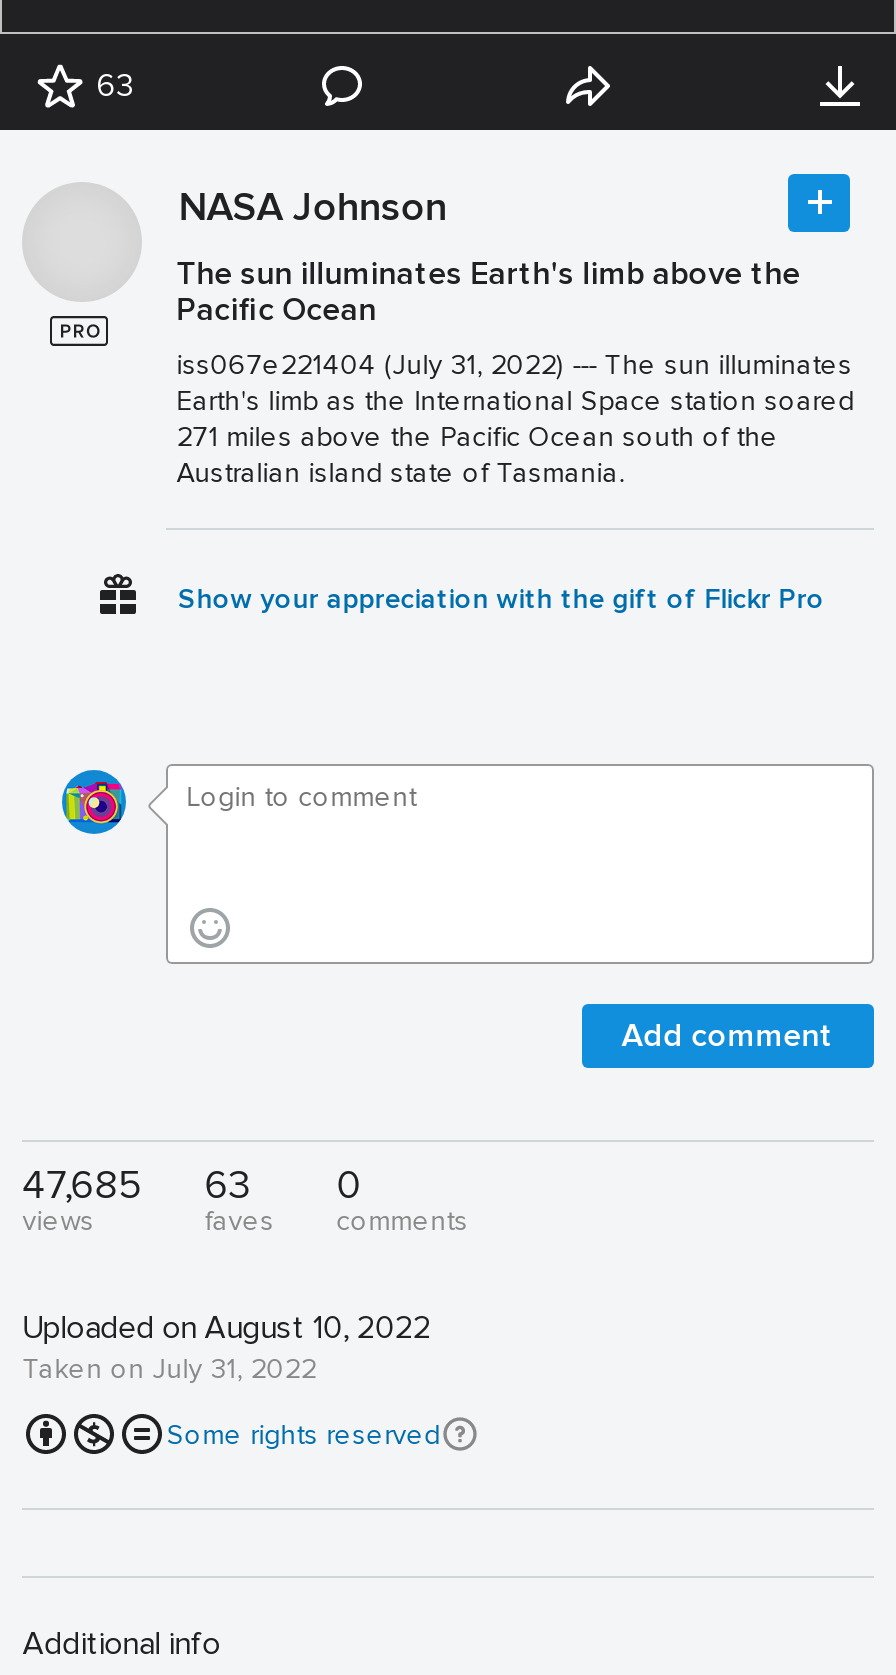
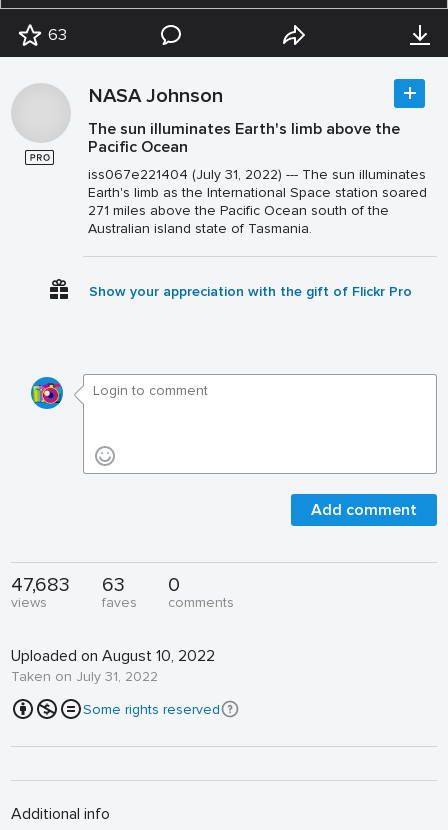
- 47,685
+ 47,683
